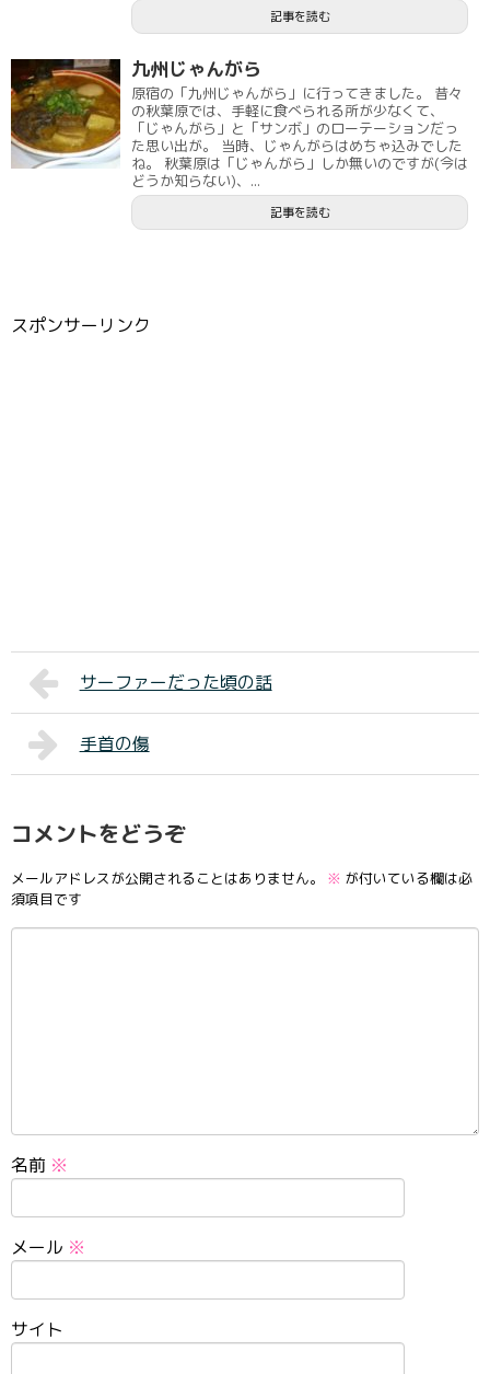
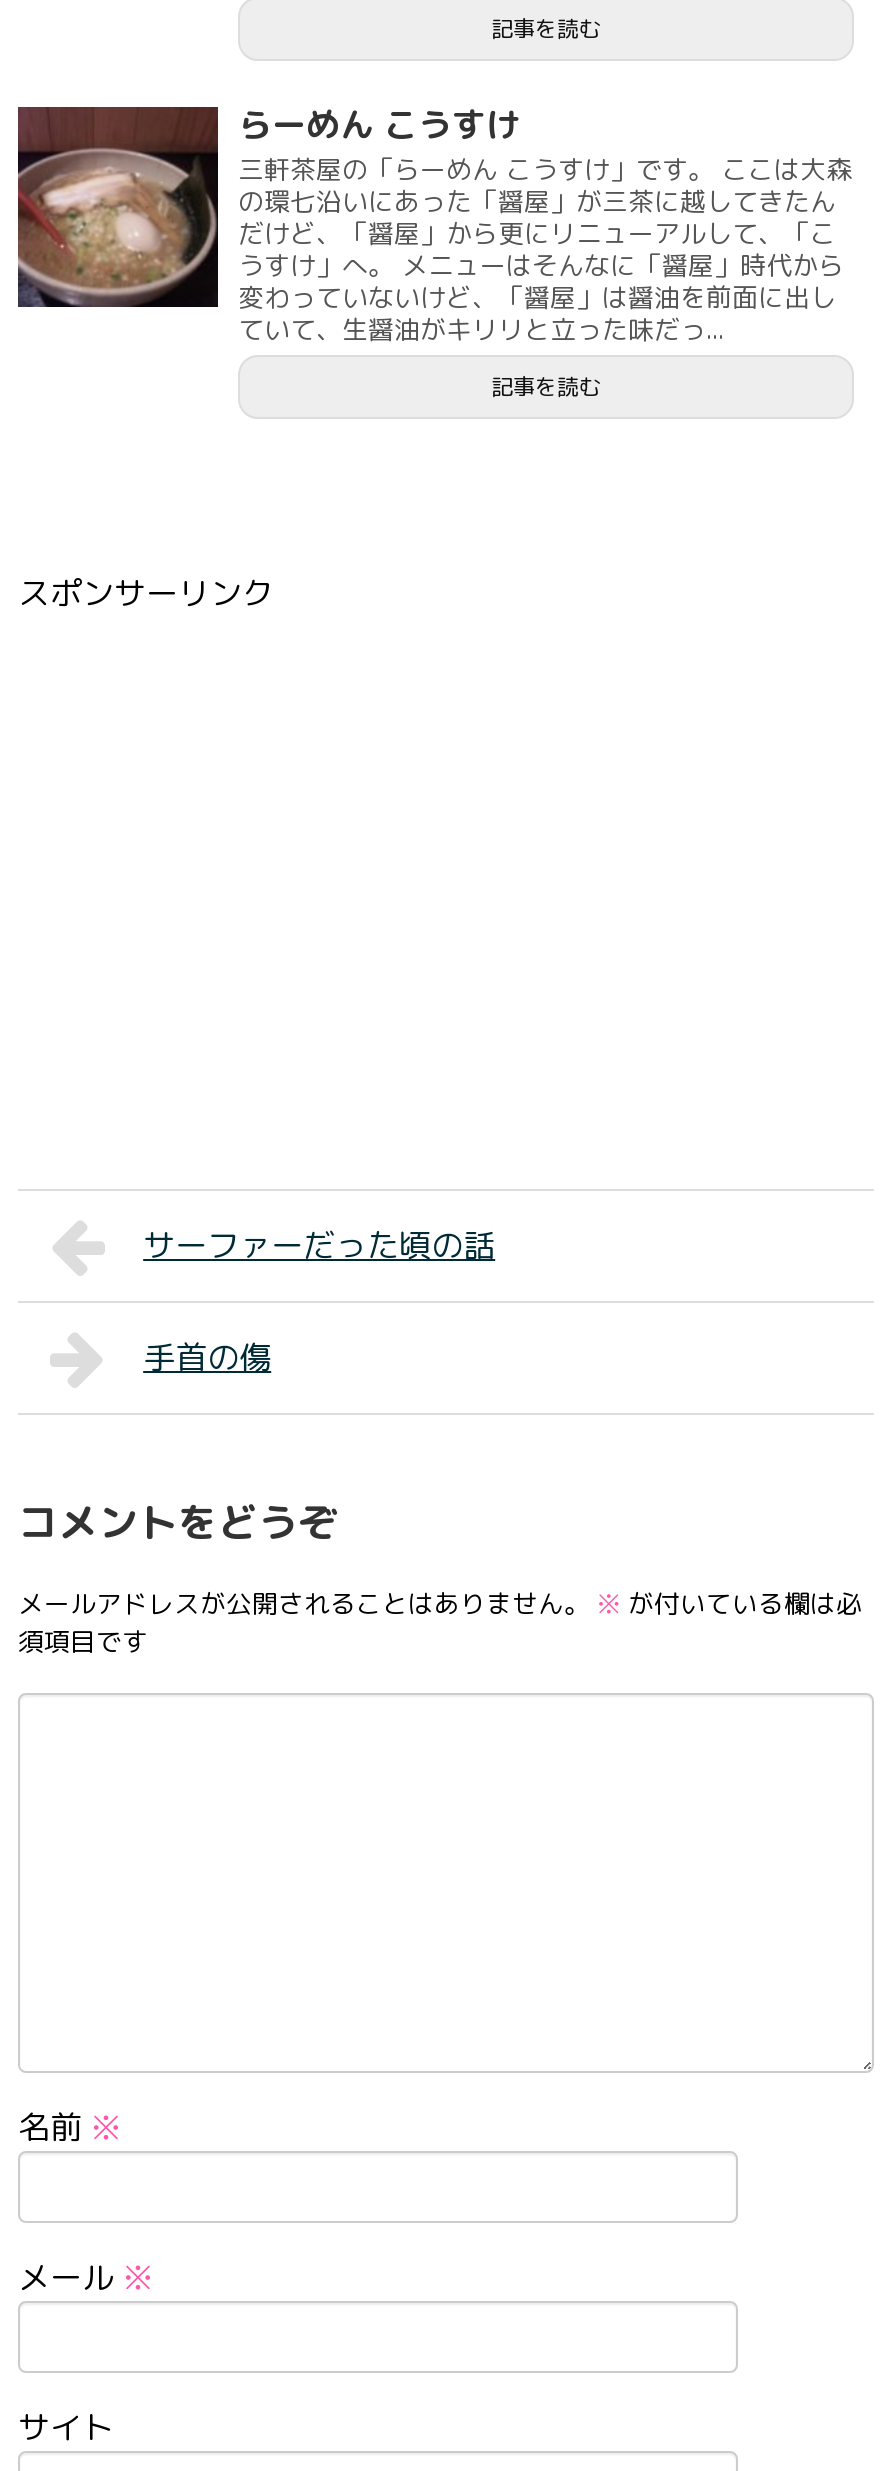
- [image]
- 九州じゃんがら
- 原宿の「九州じゃんがら」に行ってきました。 昔々
- の秋葉原では、手軽に食べられる所が少なくて、
- 「じゃんがら」と「サンボ」のローテーションだっ
- た思い出が。 当時、じゃんがらはめちゃ込みでした
- ね。 秋葉原は「じゃんがら」しか無いのですが(今は
- どうか知らない)、...
+ [image]
+ らーめん こうすけ
+ 三軒茶屋の「らーめん こうすけ」です。 ここは大森
+ の環七沿いにあった「醤屋」が三茶に越してきたん
+ だけど、「醤屋」から更にリニューアルして、「こ
+ うすけ」へ。 メニューはそんなに「醤屋」時代から
+ 変わっていないけど、「醤屋」は醤油を前面に出し
+ ていて、生醤油がキリリと立った味だっ...
